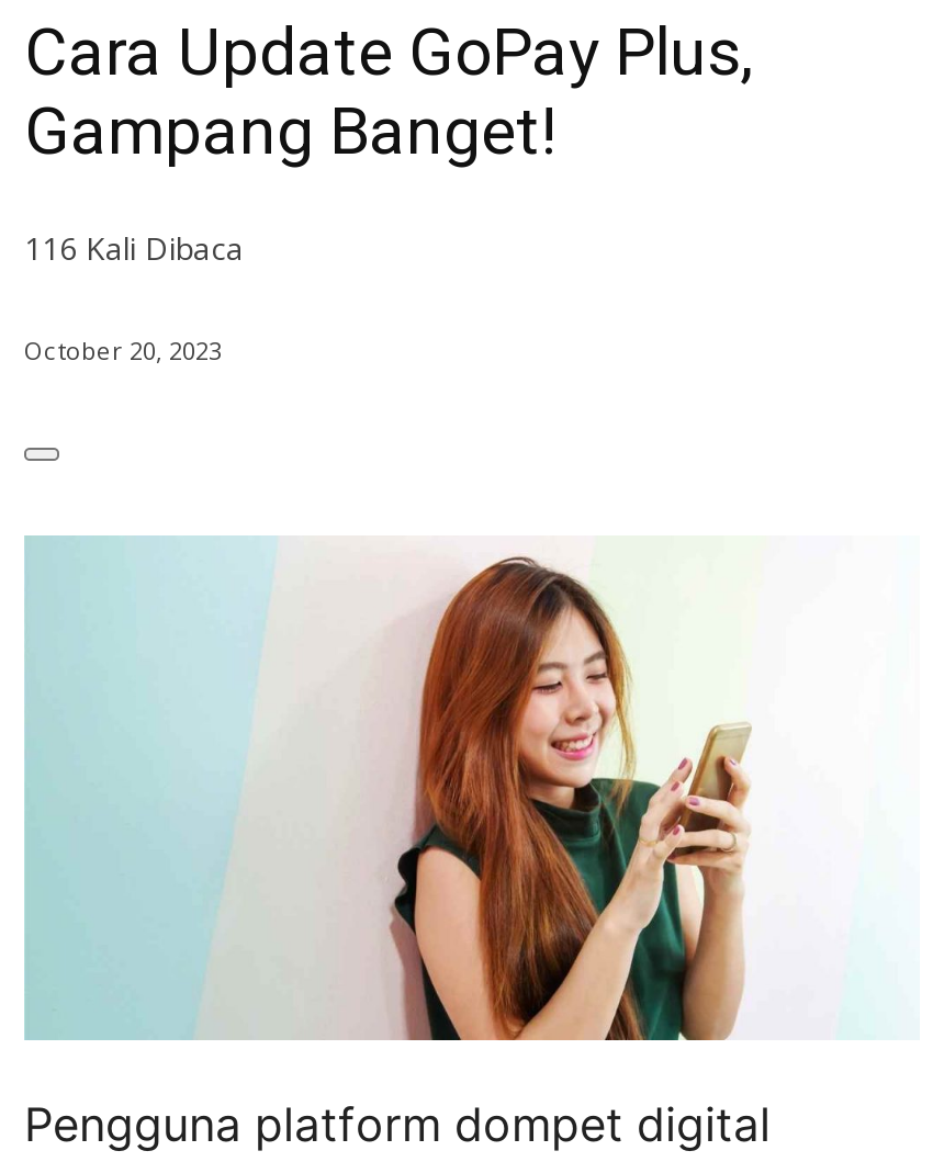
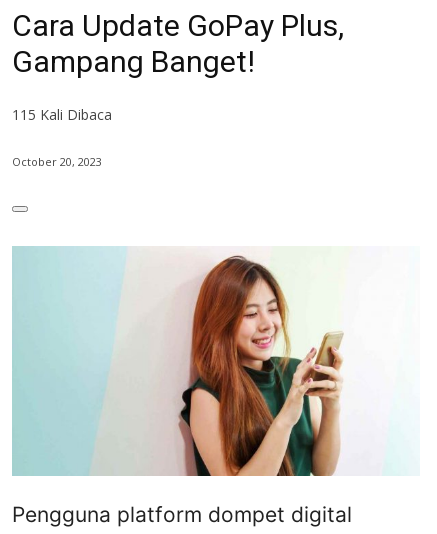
- 116 Kali Dibaca
+ 115 Kali Dibaca
